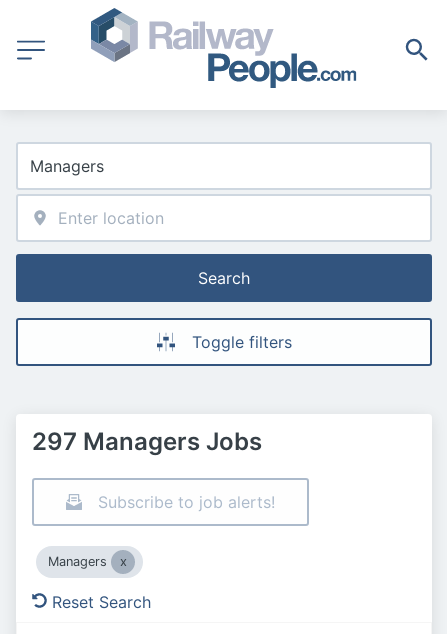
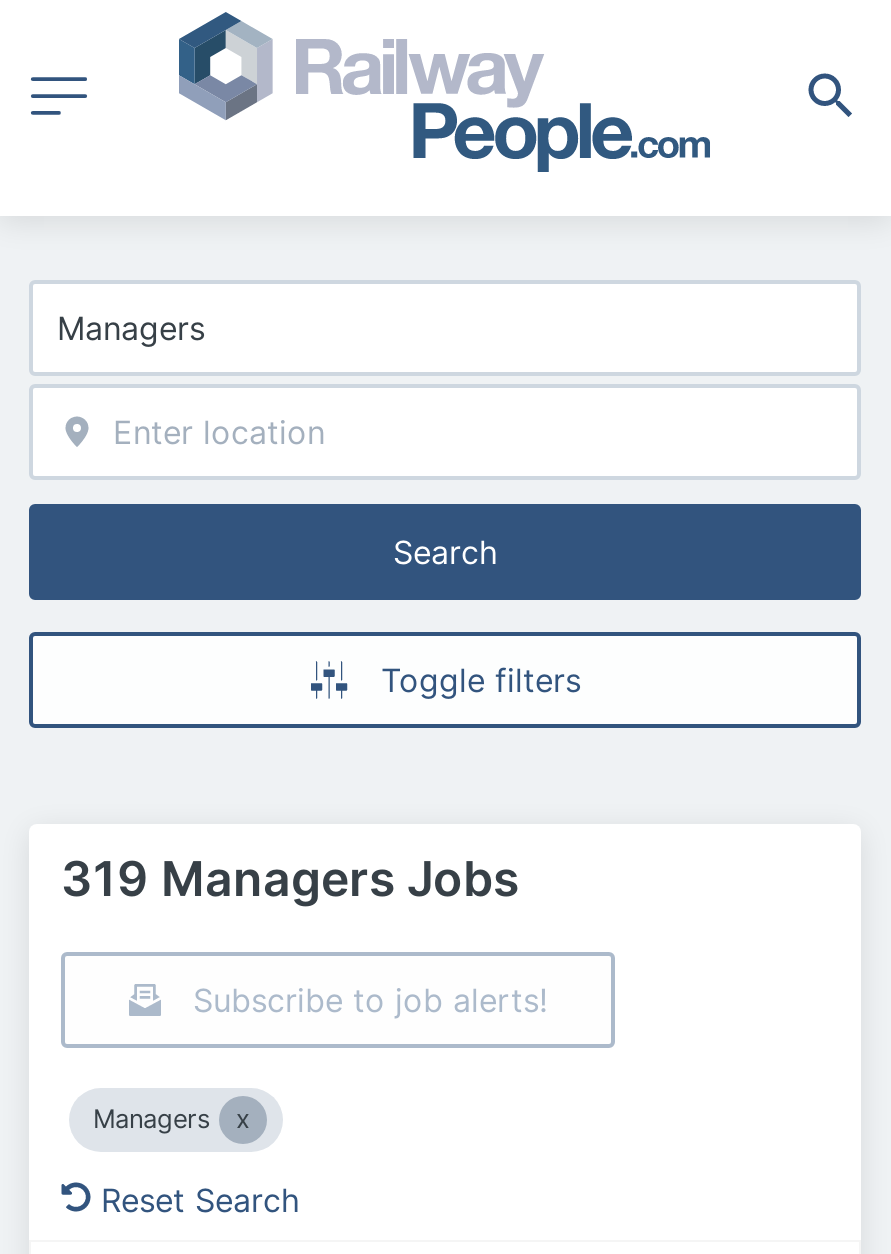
- 297 Managers Jobs
+ 319 Managers Jobs
